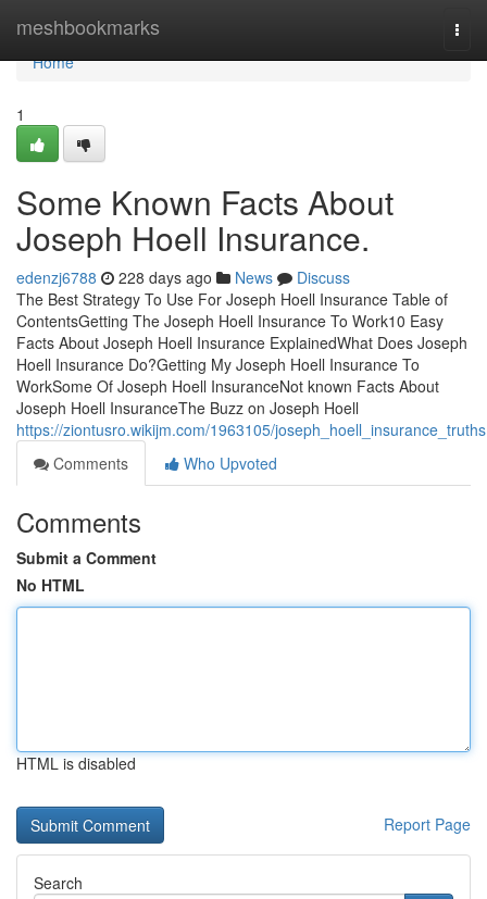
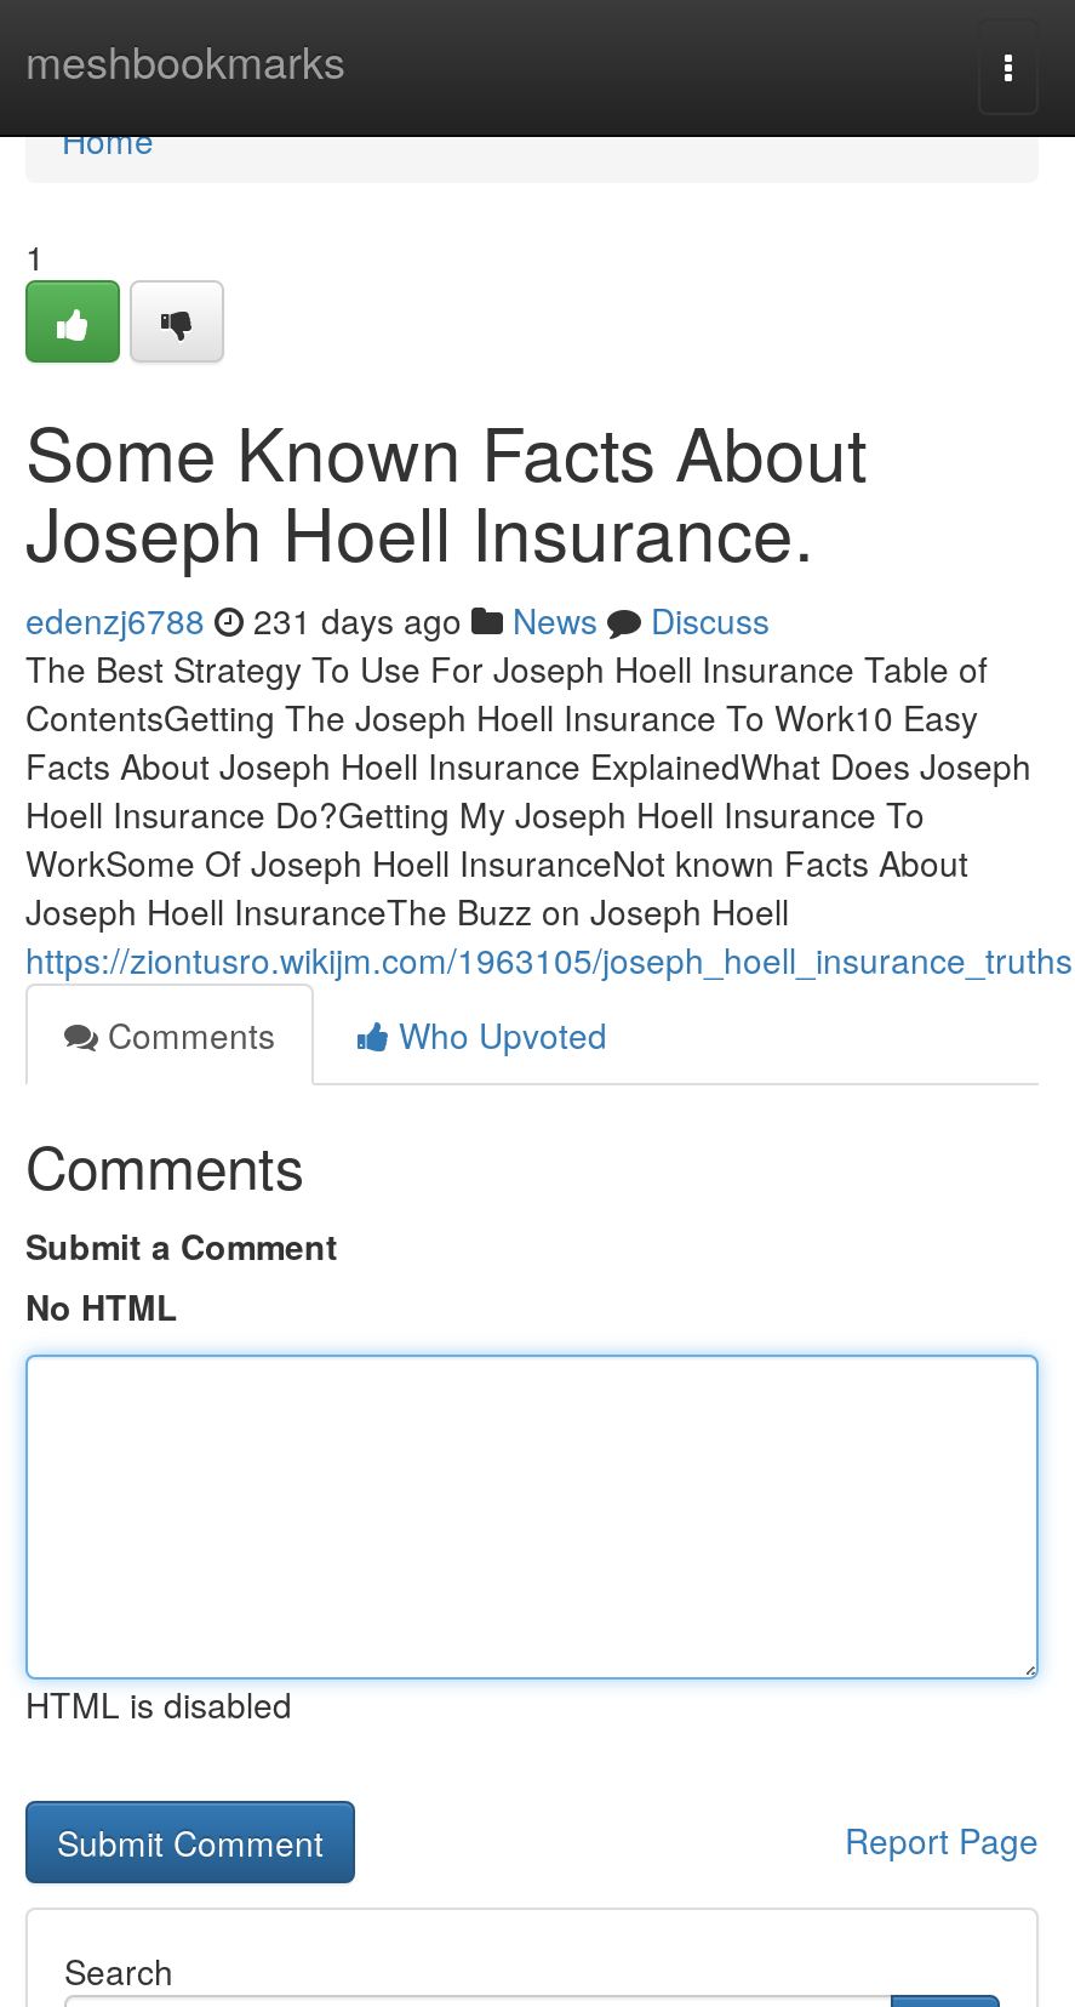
- edenzj6788 228 days ago News Discuss
+ edenzj6788 231 days ago News Discuss
